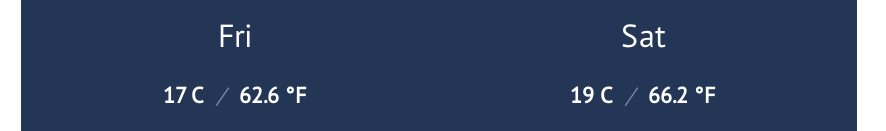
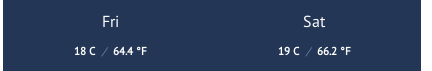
- 17 C / 62.6 °F
+ 18 C / 64.4 °F
